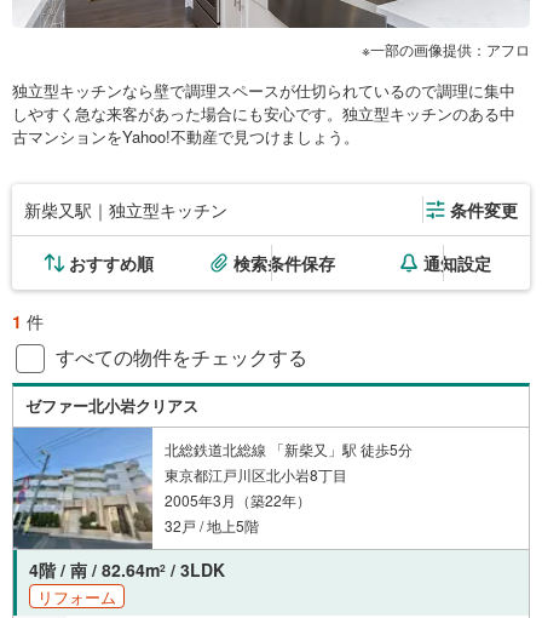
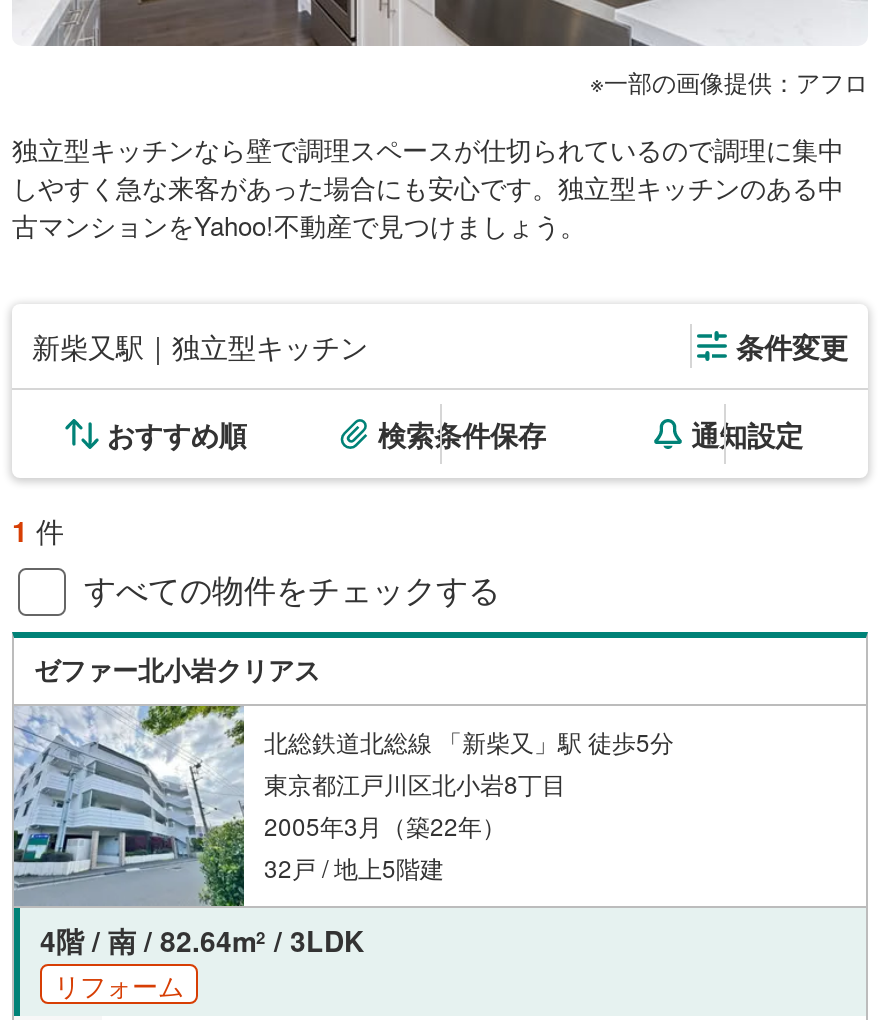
- [image]
- 32戸 / 地上5階
+ [image]
+ 32戸 / 地上5階建
